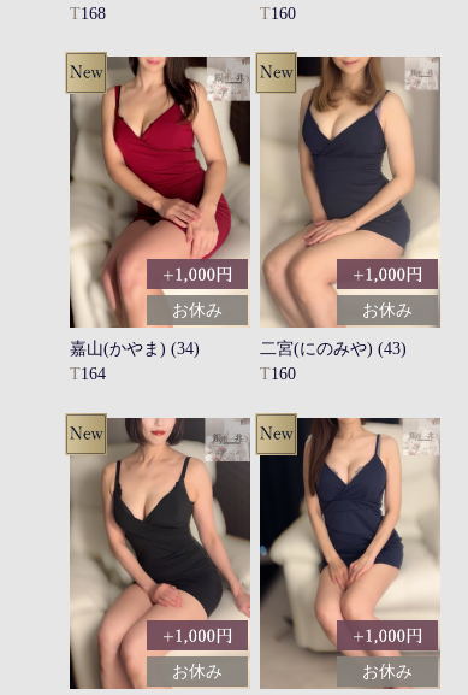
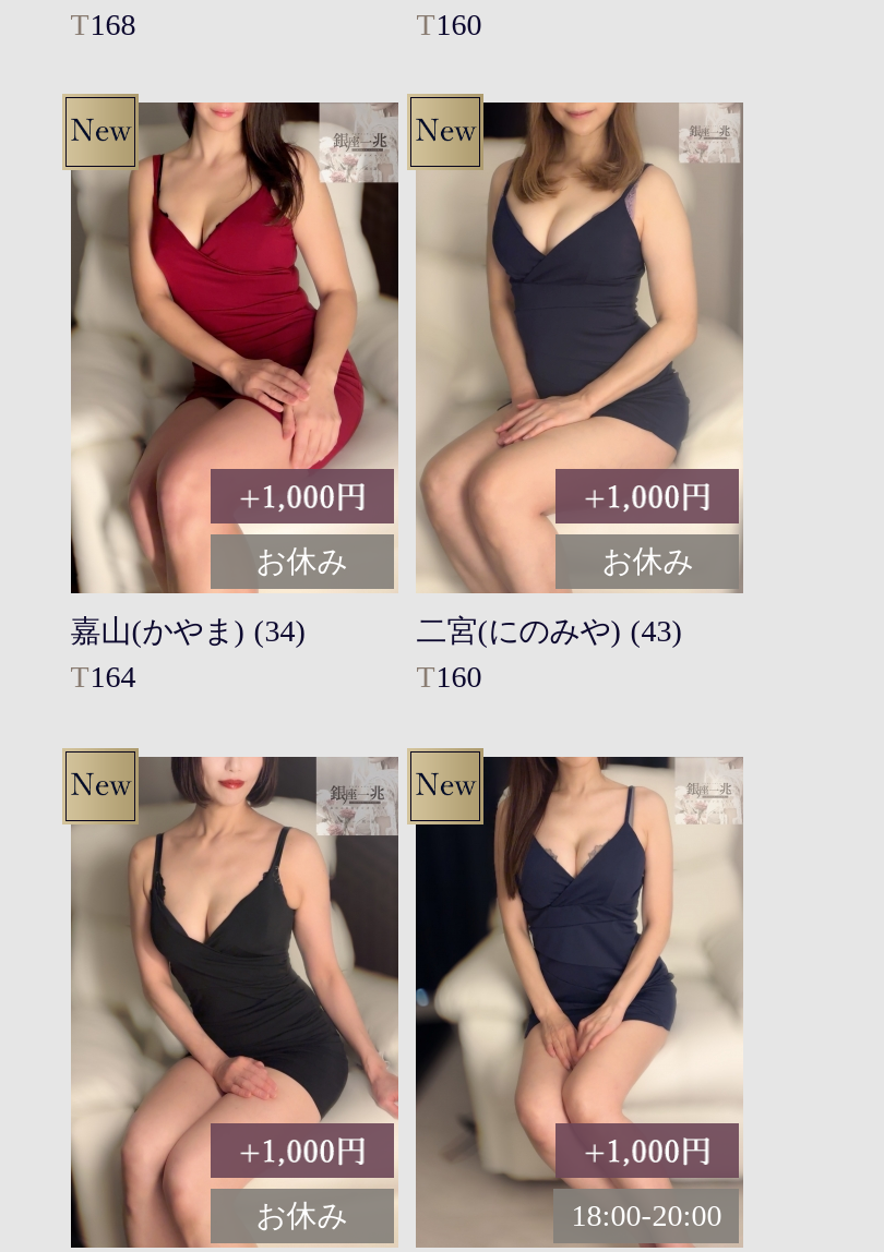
- お休み
+ 18:00-20:00
